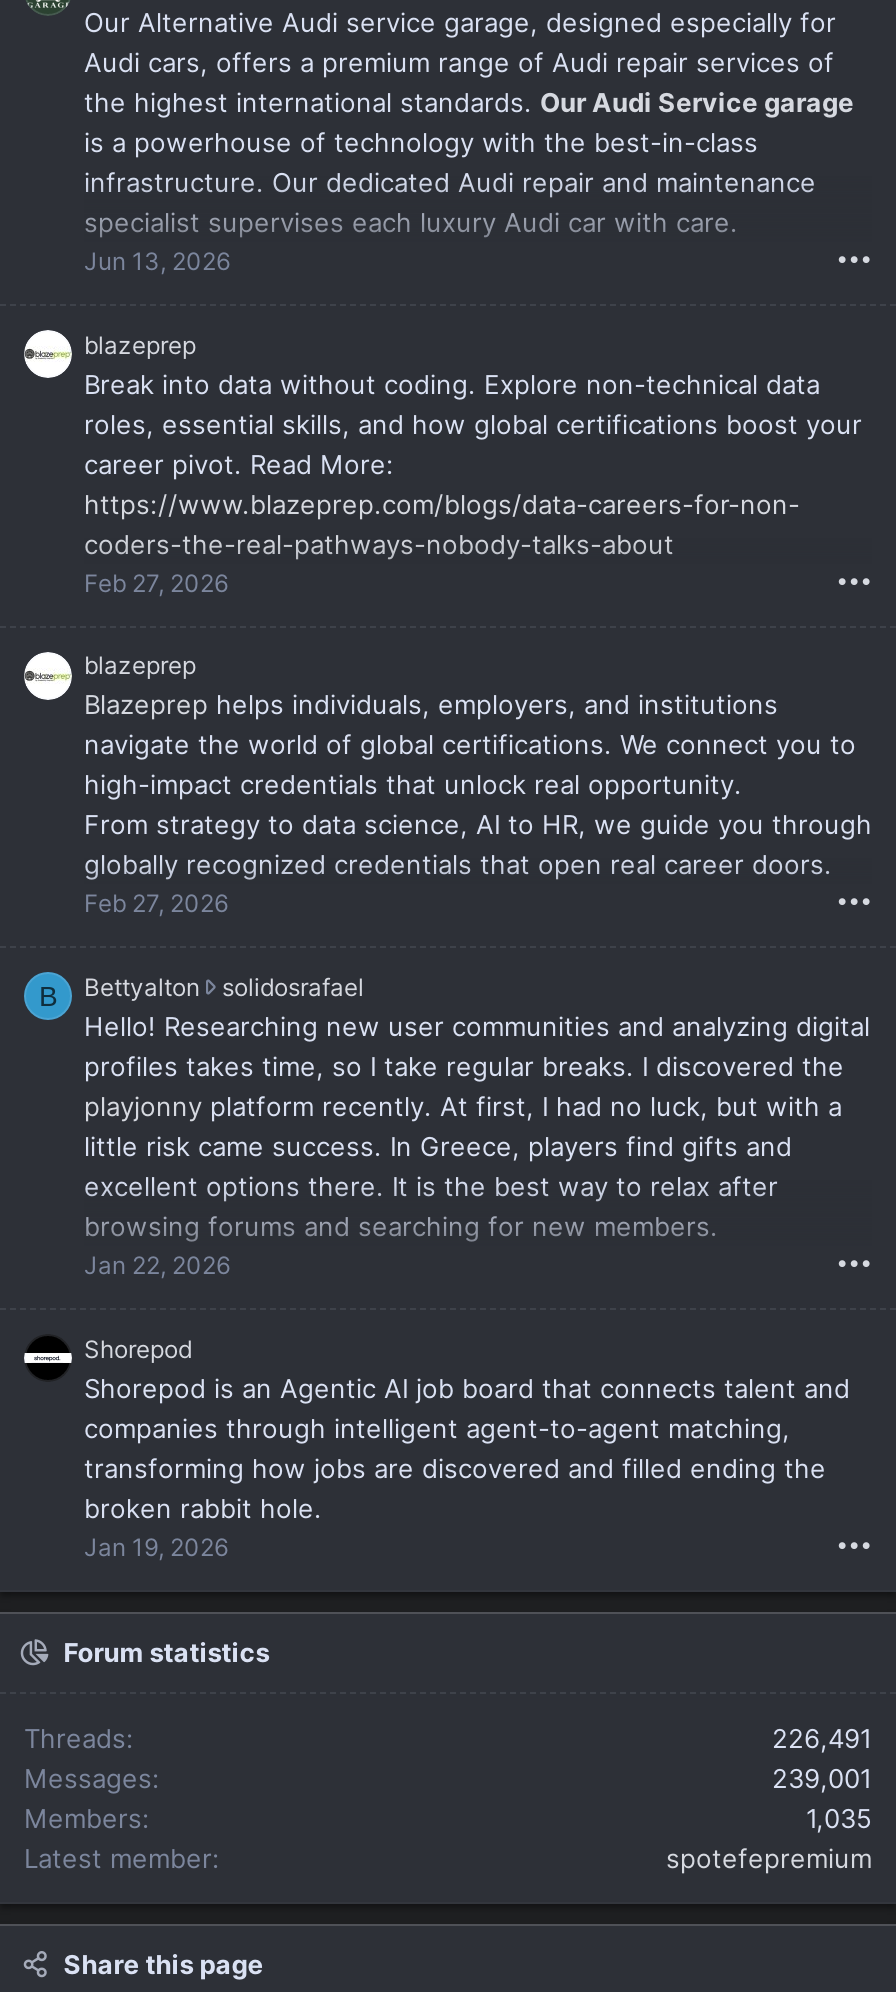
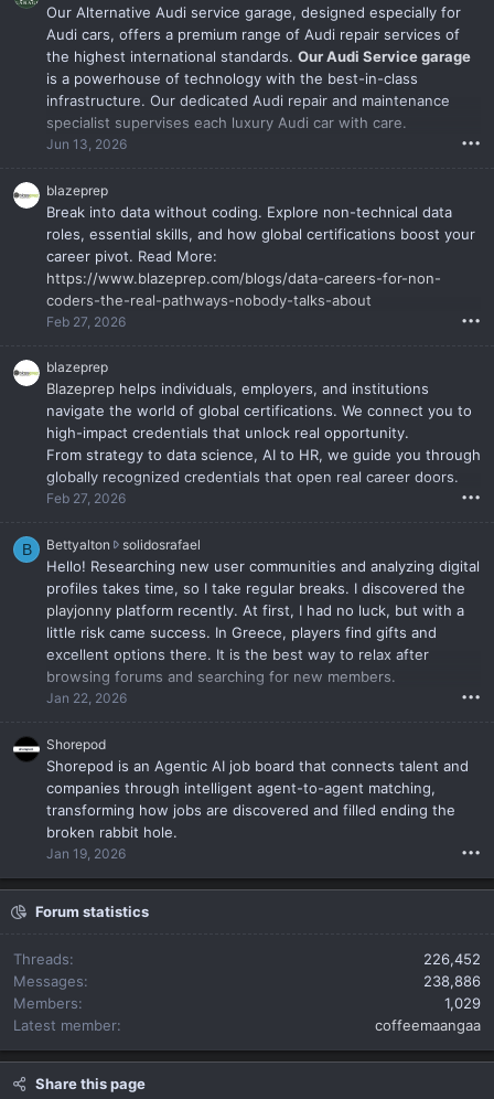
- 226,491
+ 226,452

- 239,001
+ 238,886

- 1,035
+ 1,029

- spotefepremium
+ coffeemaangaa
